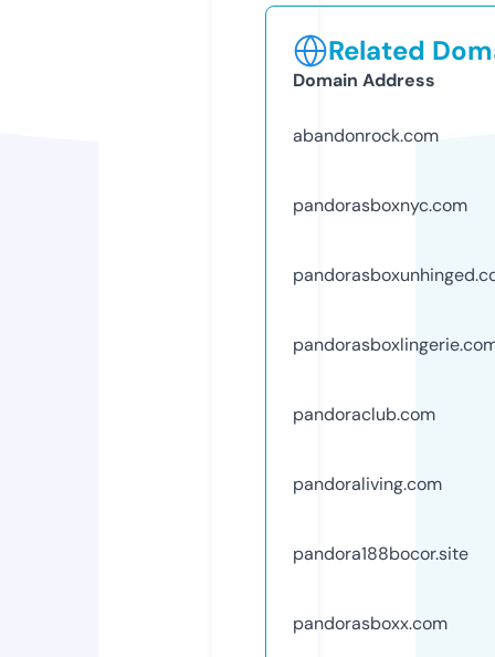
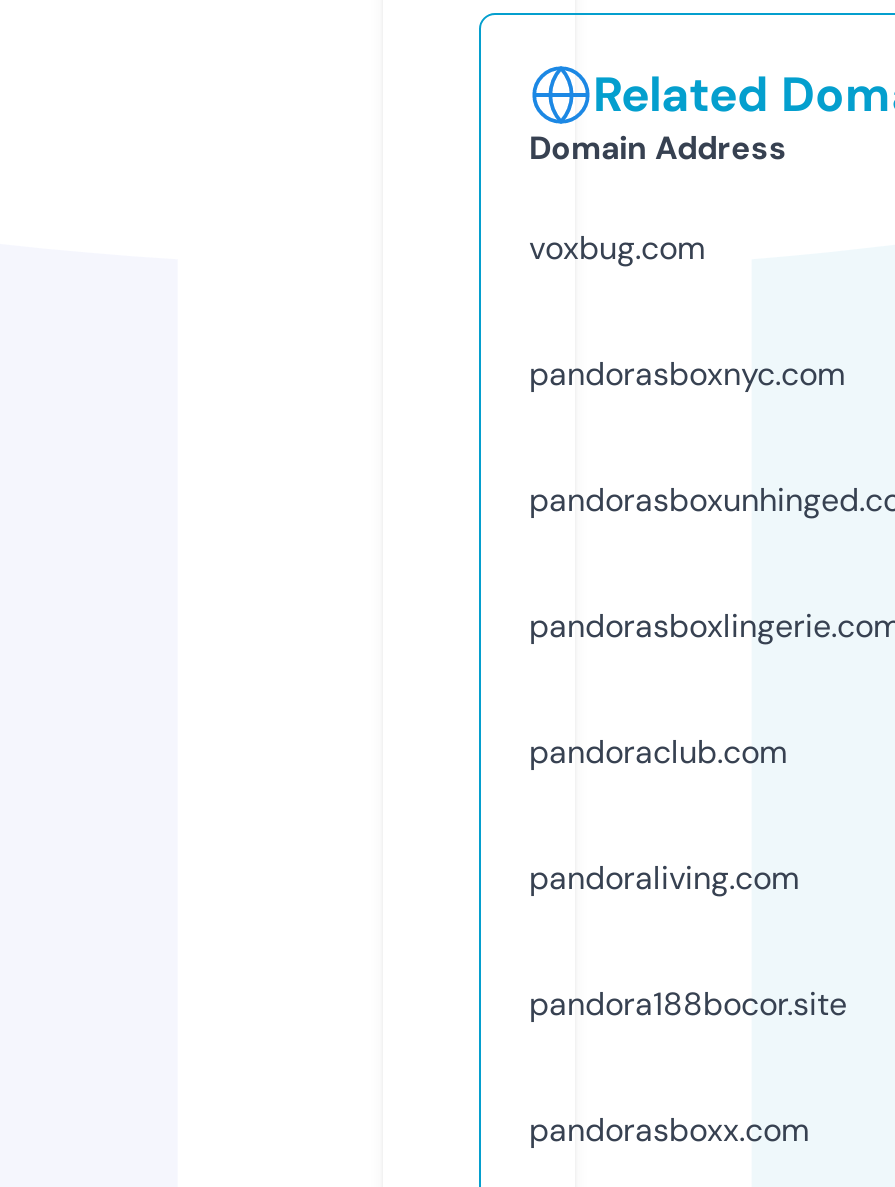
- abandonrock.com
+ voxbug.com
